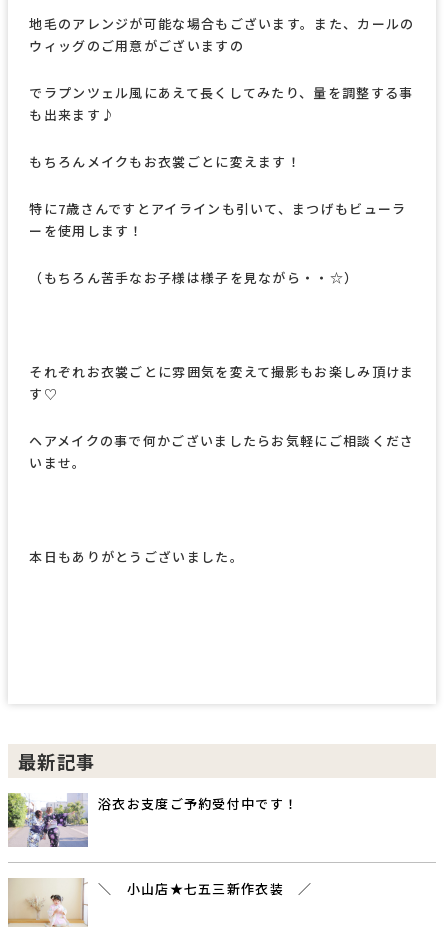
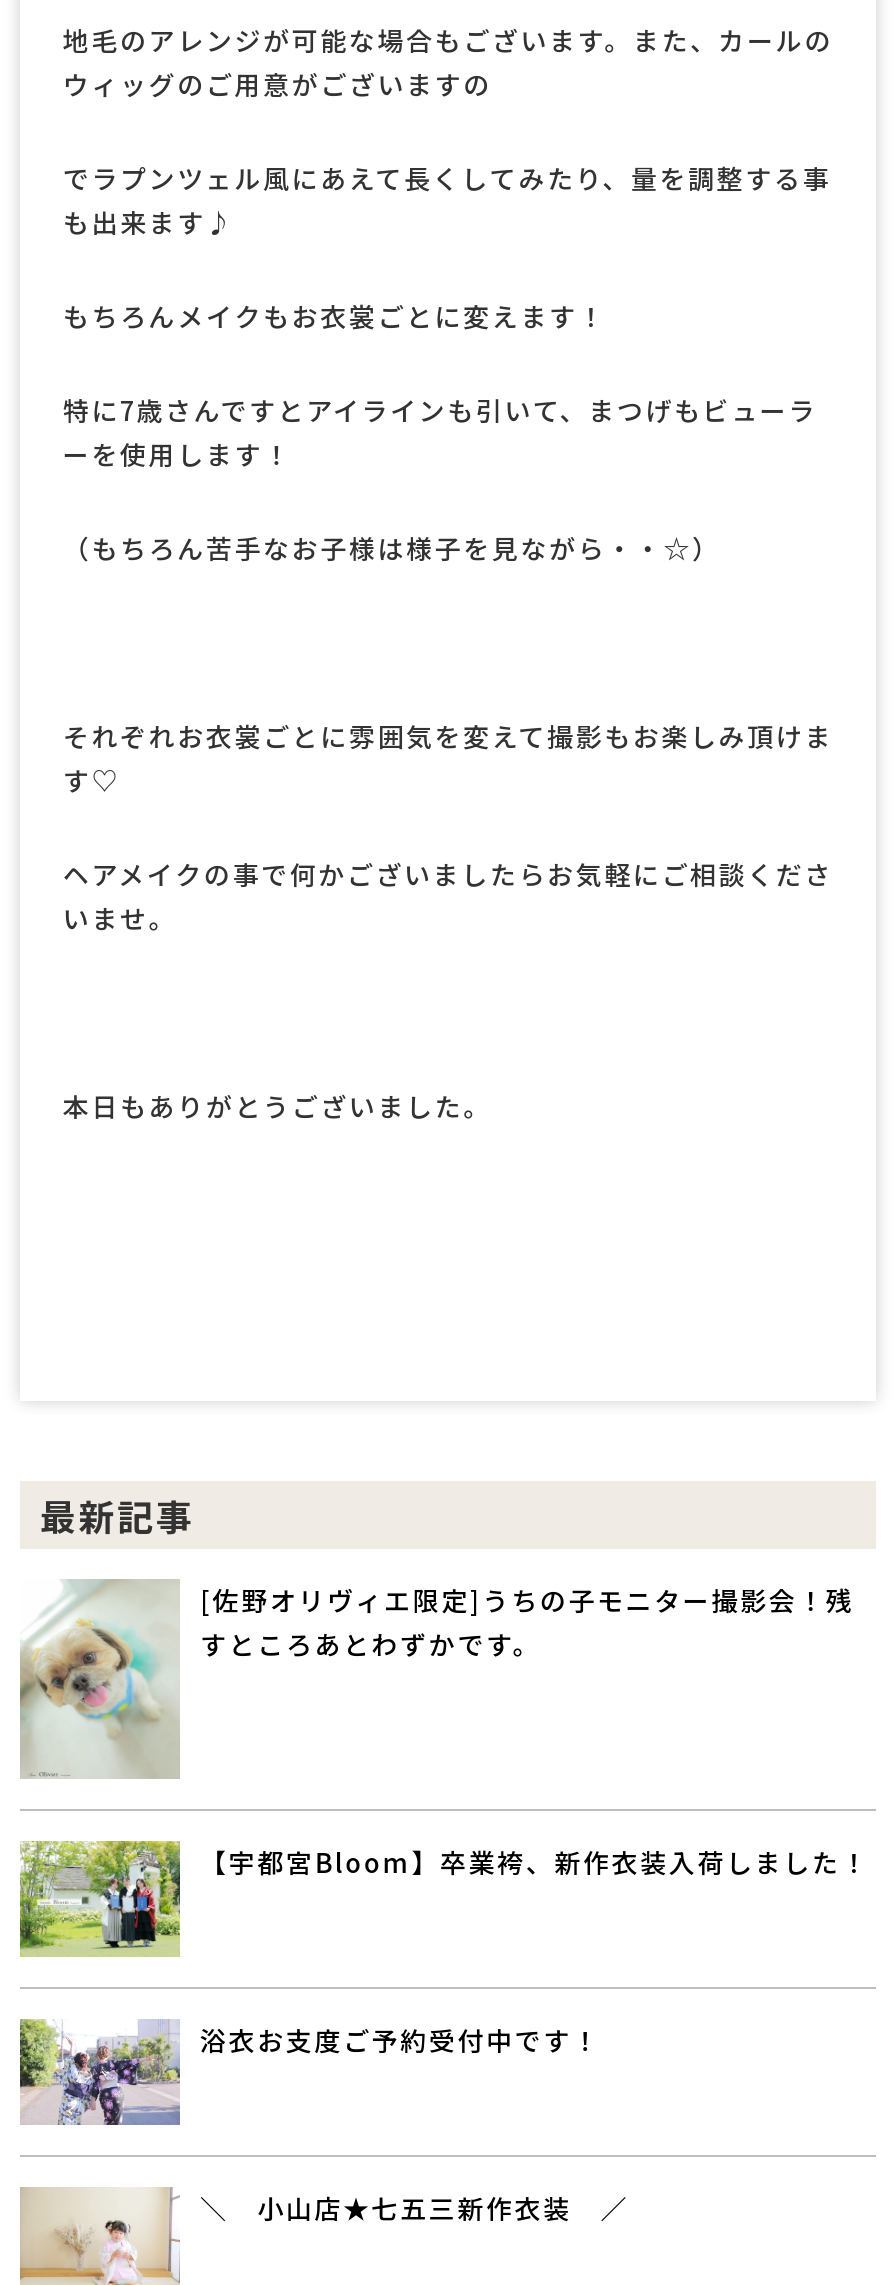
+ [image]
+ [佐野オリヴィエ限定]うちの子モニター撮影会！残
+ すところあとわずかです。

+ [image]
+ 【宇都宮Bloom】卒業袴、新作衣装入荷しました！
